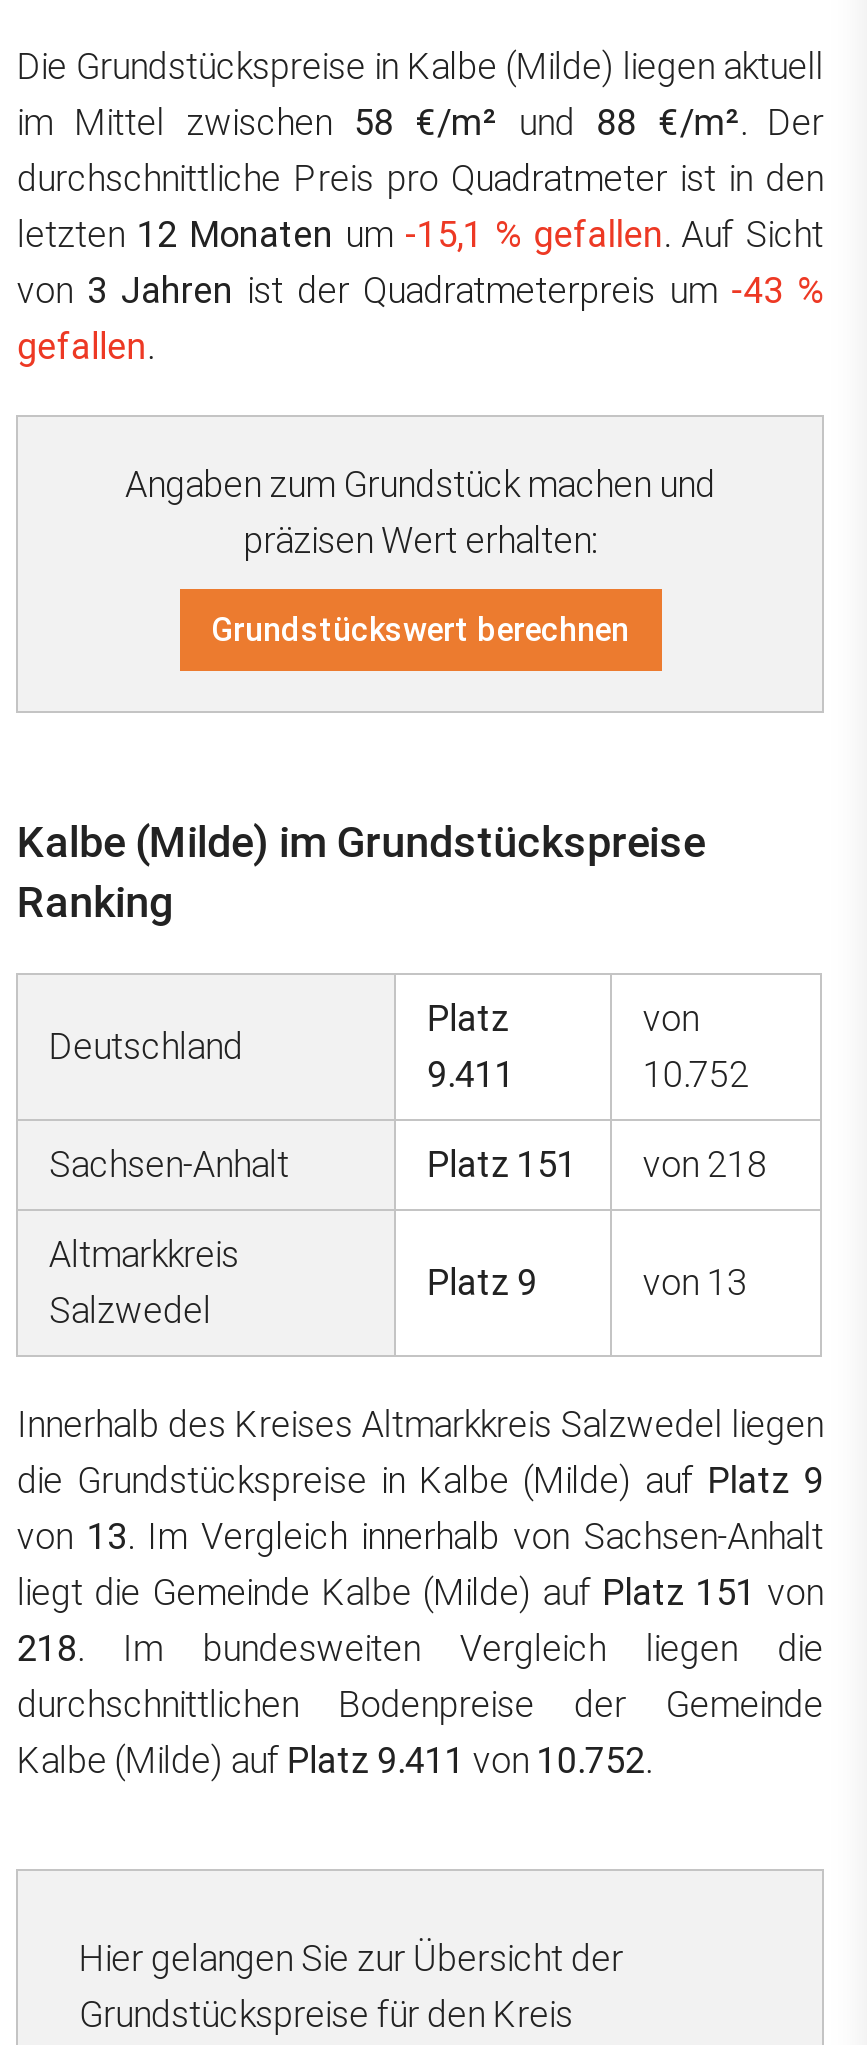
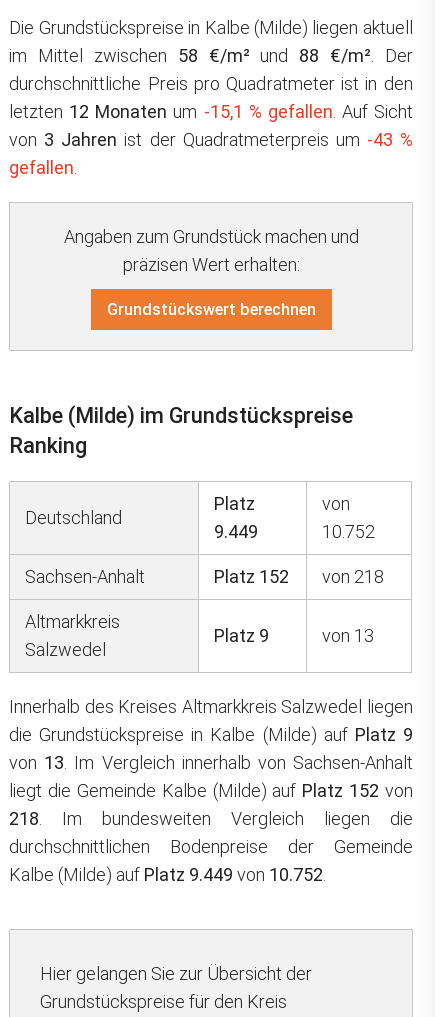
- 9.411
+ 9.449

- Platz 151 von 218
+ Platz 152 von 218

- liegt die Gemeinde Kalbe (Milde) auf Platz 151 von
+ liegt die Gemeinde Kalbe (Milde) auf Platz 152 von

- Kalbe (Milde) auf Platz 9.411 von 10.752.
+ Kalbe (Milde) auf Platz 9.449 von 10.752.
